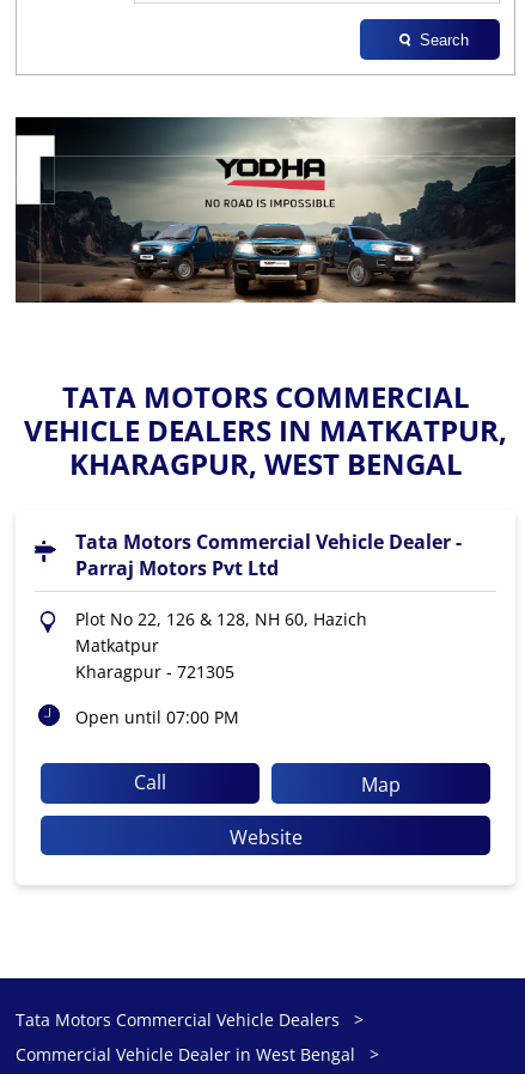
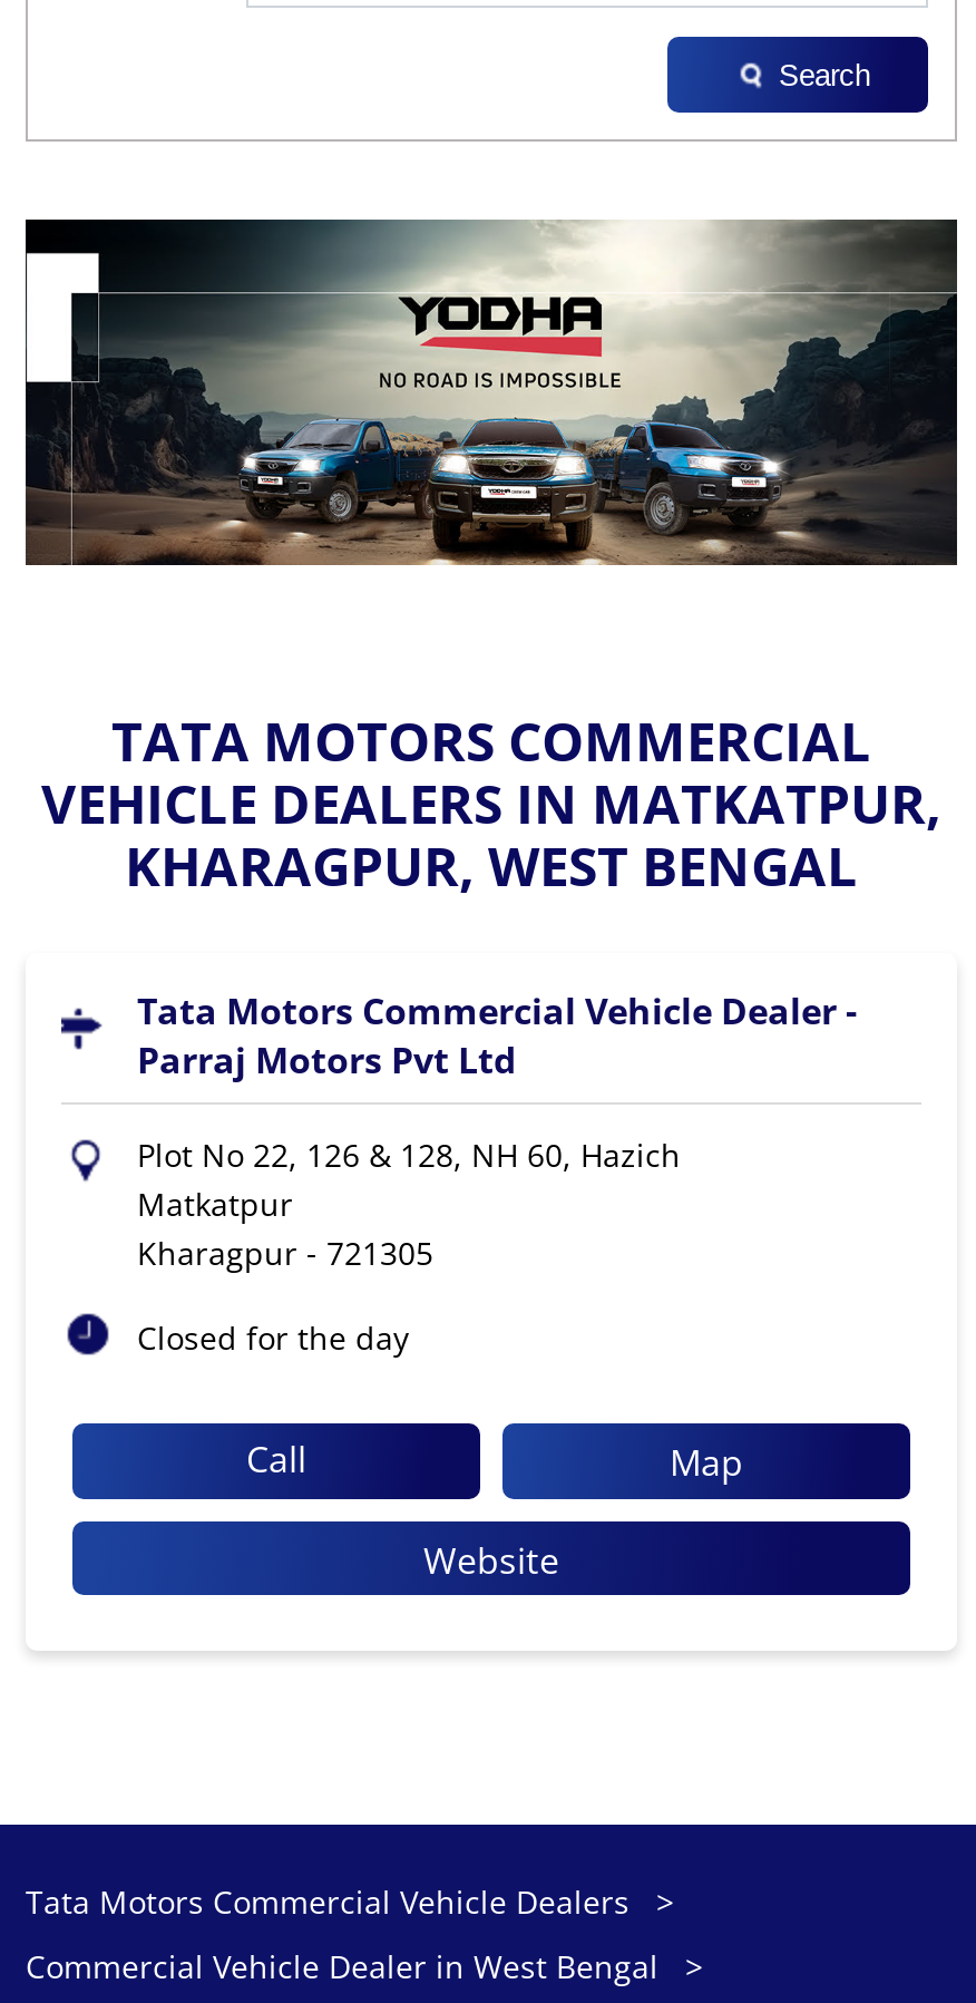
- Open until 07:00 PM
+ Closed for the day
